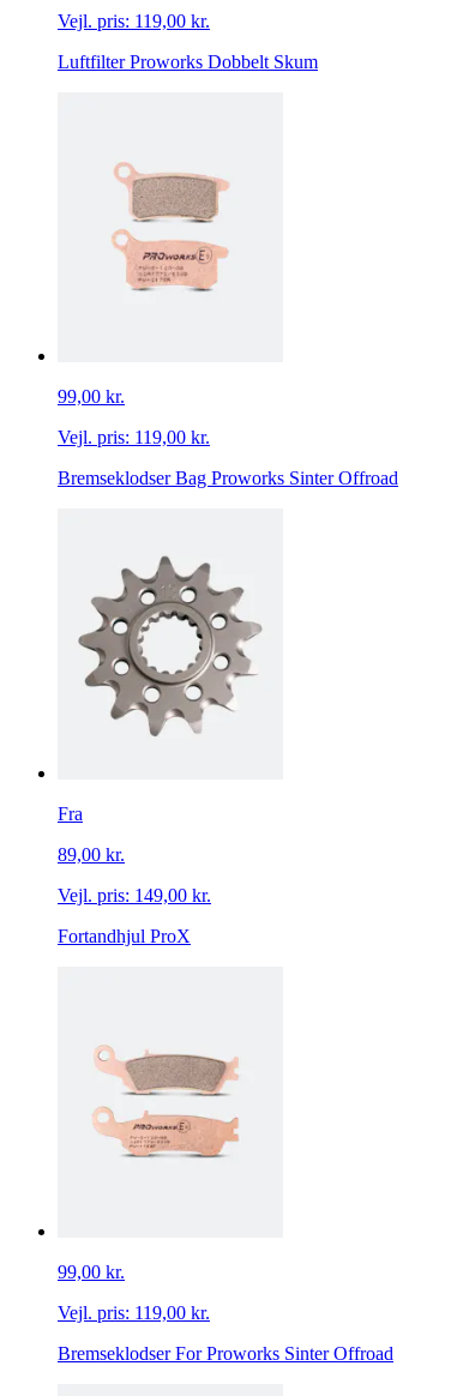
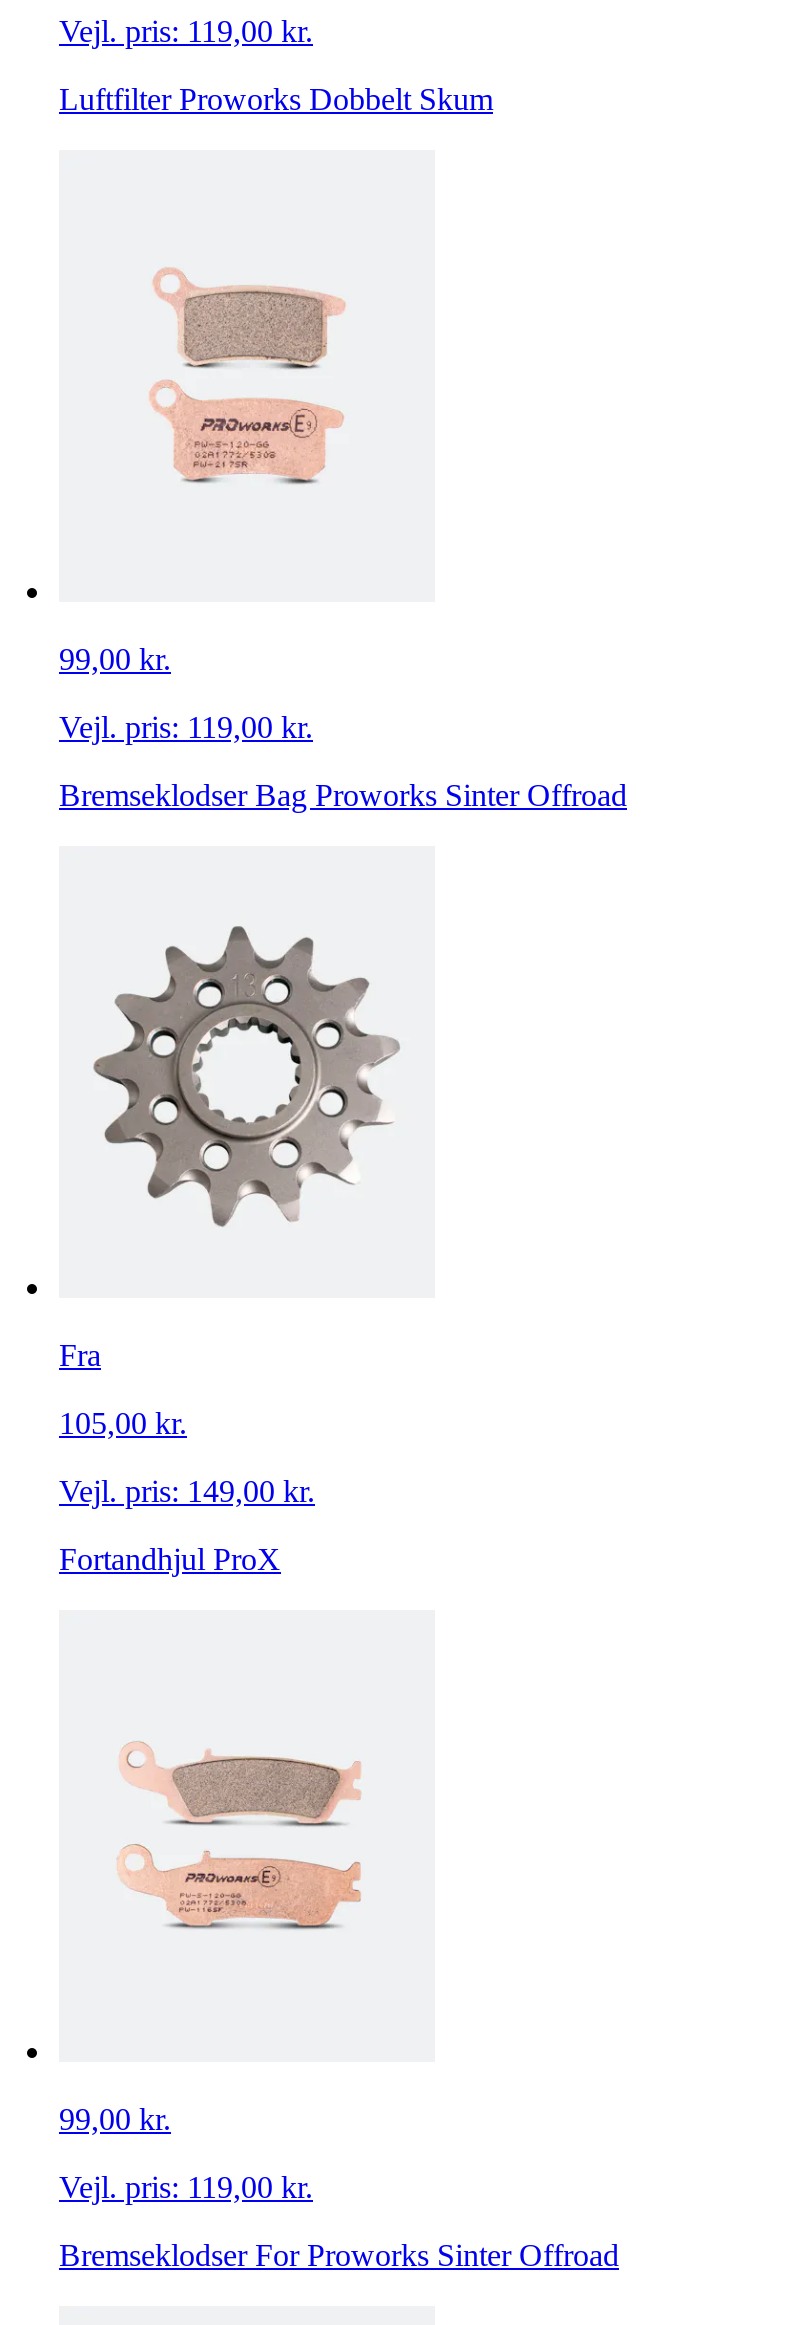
- 89,00 kr.
+ 105,00 kr.
